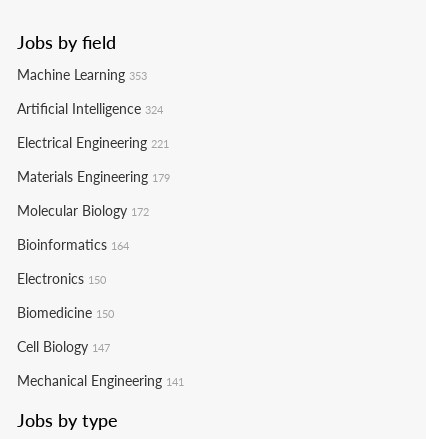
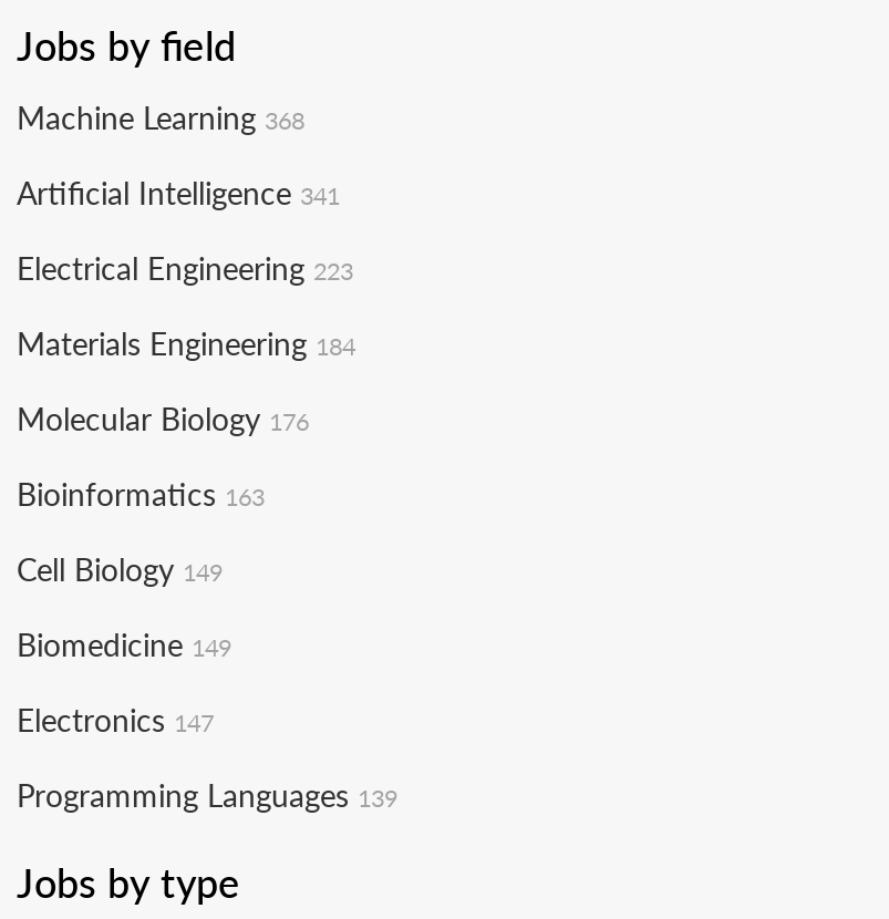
- Machine Learning 353
+ Machine Learning 368

- Artificial Intelligence 324
+ Artificial Intelligence 341

- Electrical Engineering 221
+ Electrical Engineering 223

- Materials Engineering 179
+ Materials Engineering 184

- Molecular Biology 172
+ Molecular Biology 176

- Bioinformatics 164
+ Bioinformatics 163

- Electronics 150
+ Cell Biology 149

- Biomedicine 150
+ Biomedicine 149

- Cell Biology 147
+ Electronics 147

- Mechanical Engineering 141
+ Programming Languages 139
